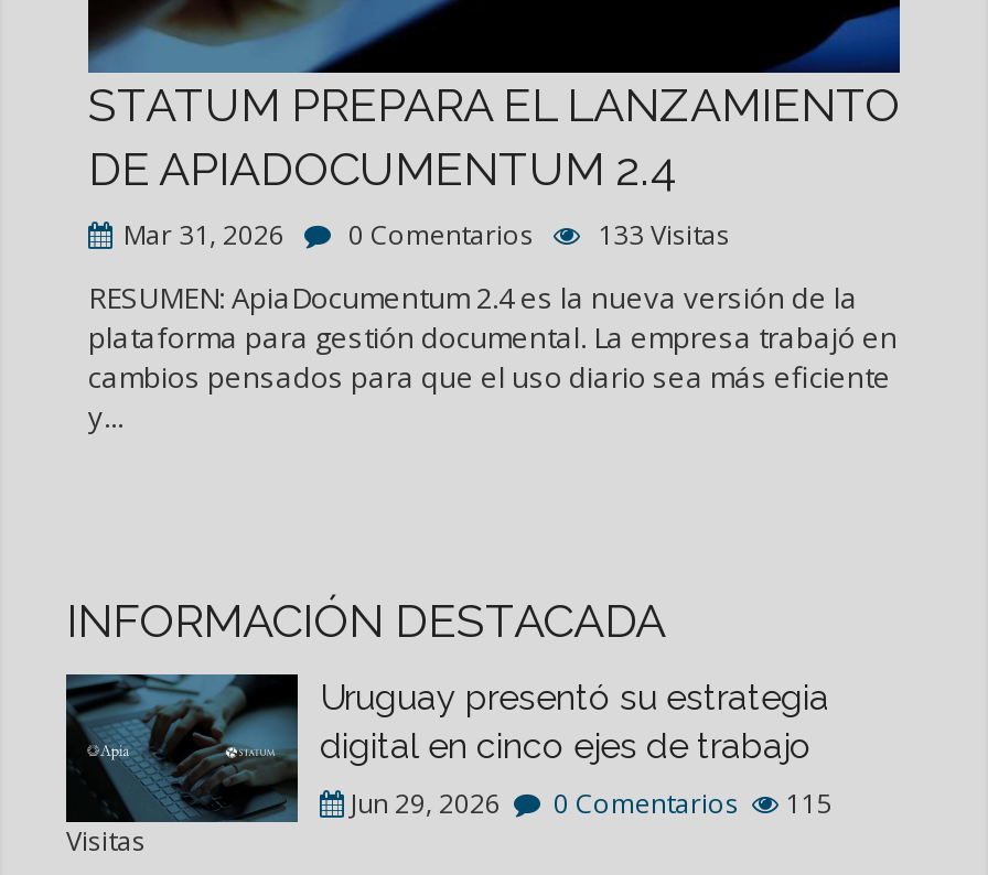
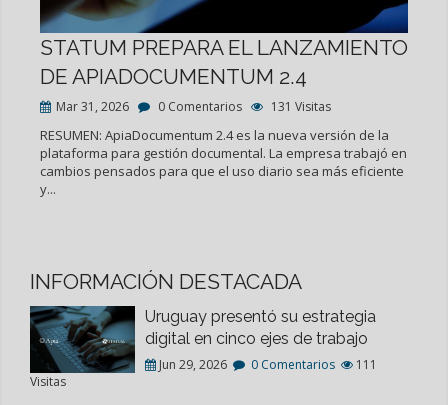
- Mar 31, 2026 0 Comentarios 133 Visitas
+ Mar 31, 2026 0 Comentarios 131 Visitas

- Jun 29, 2026 0 Comentarios 115
+ Jun 29, 2026 0 Comentarios 111
